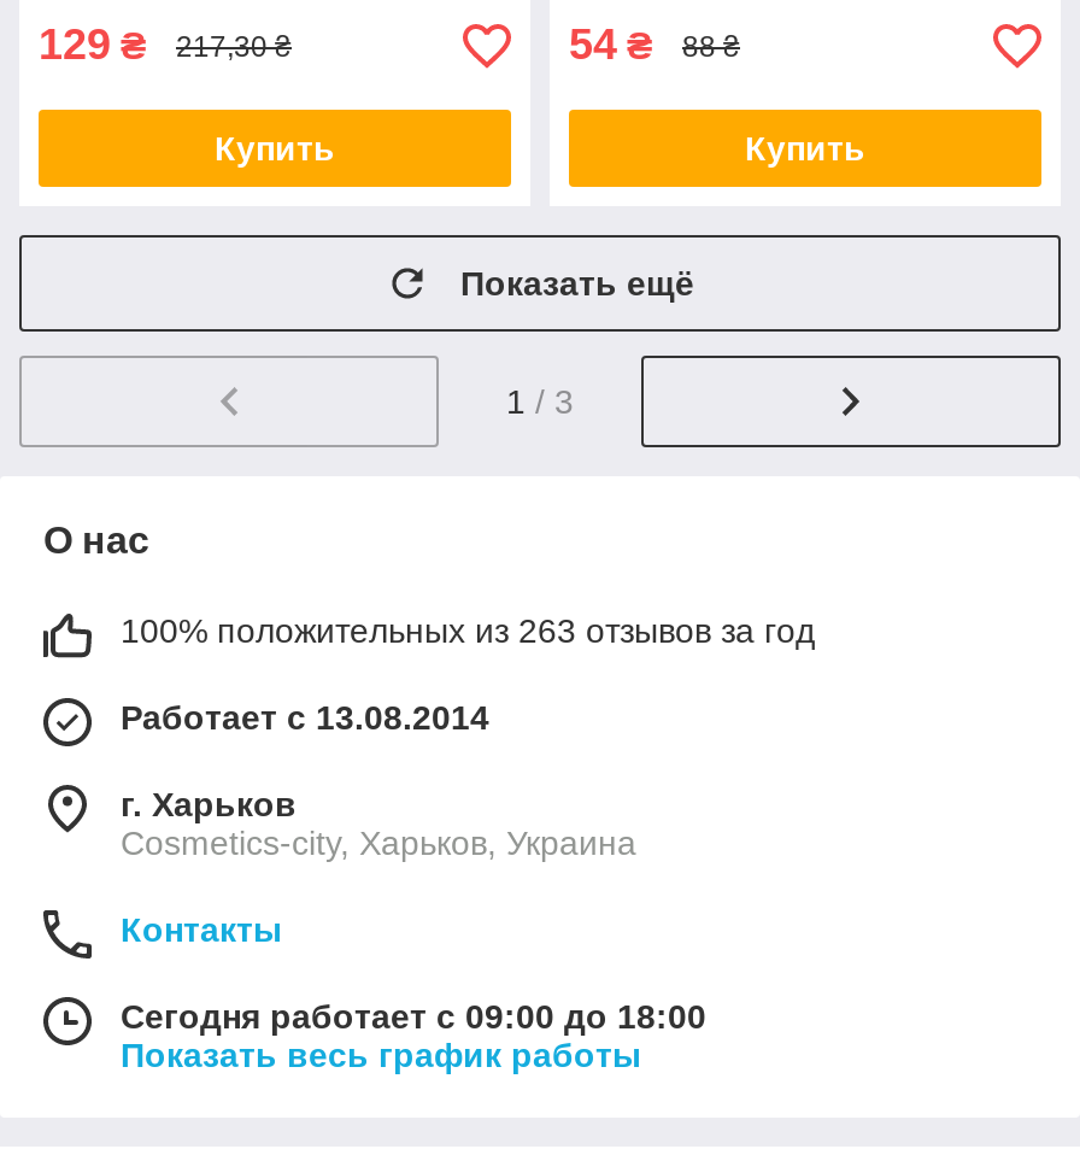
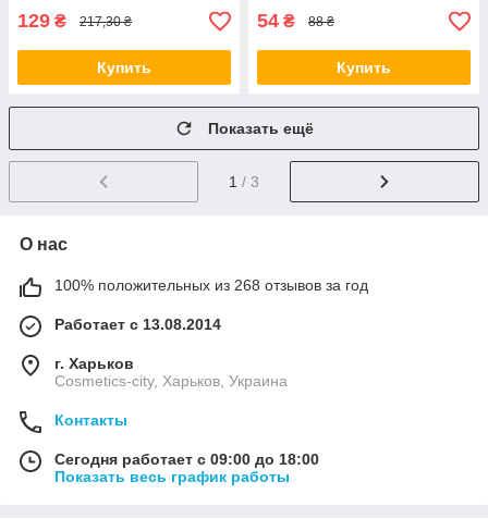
- 100% положительных из 263 отзывов за год
+ 100% положительных из 268 отзывов за год
